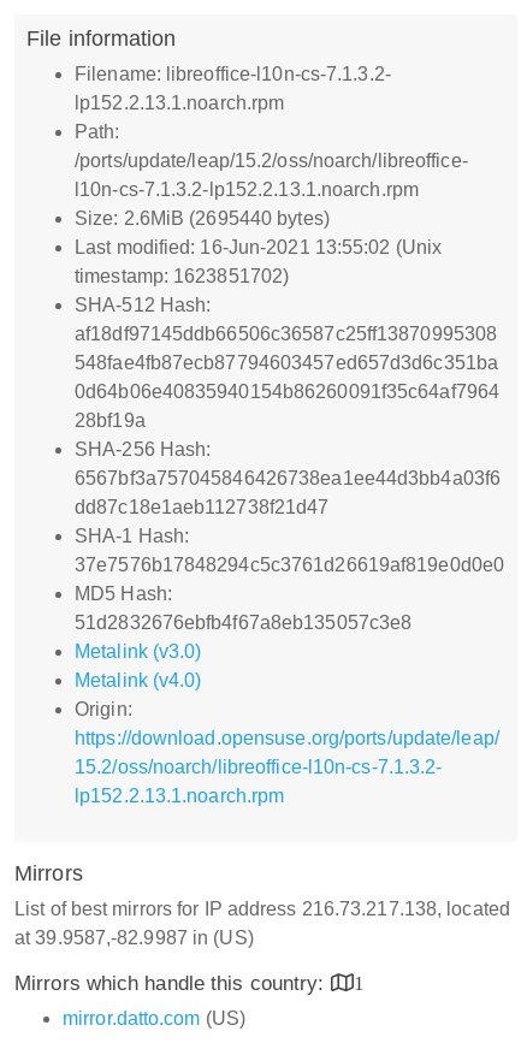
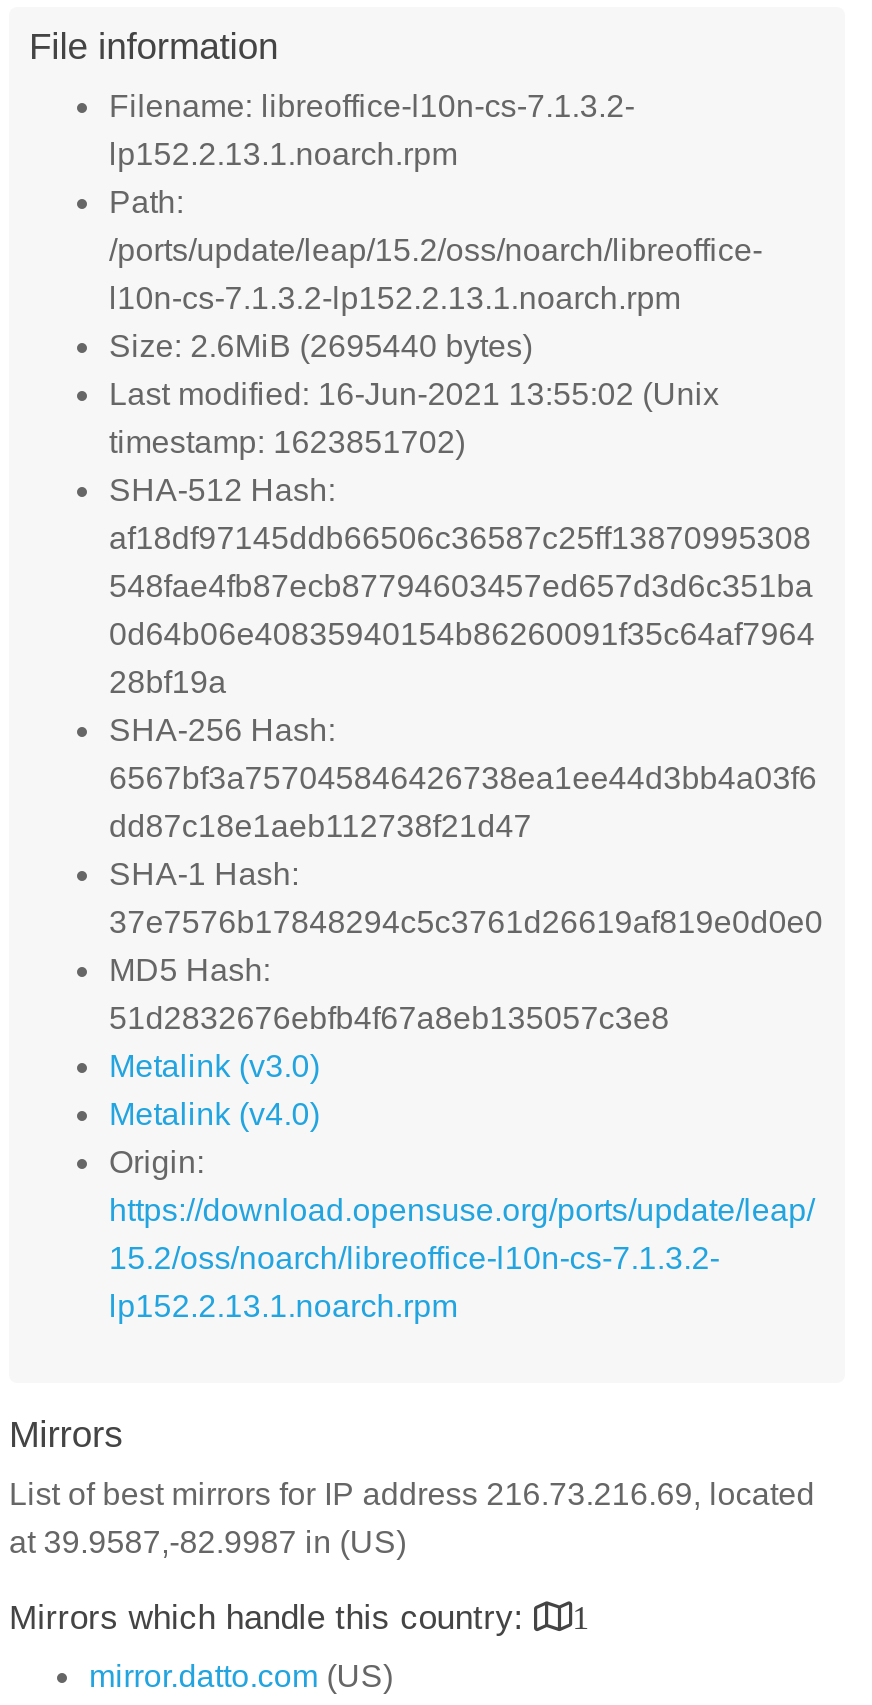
- List of best mirrors for IP address 216.73.217.138, located
+ List of best mirrors for IP address 216.73.216.69, located
